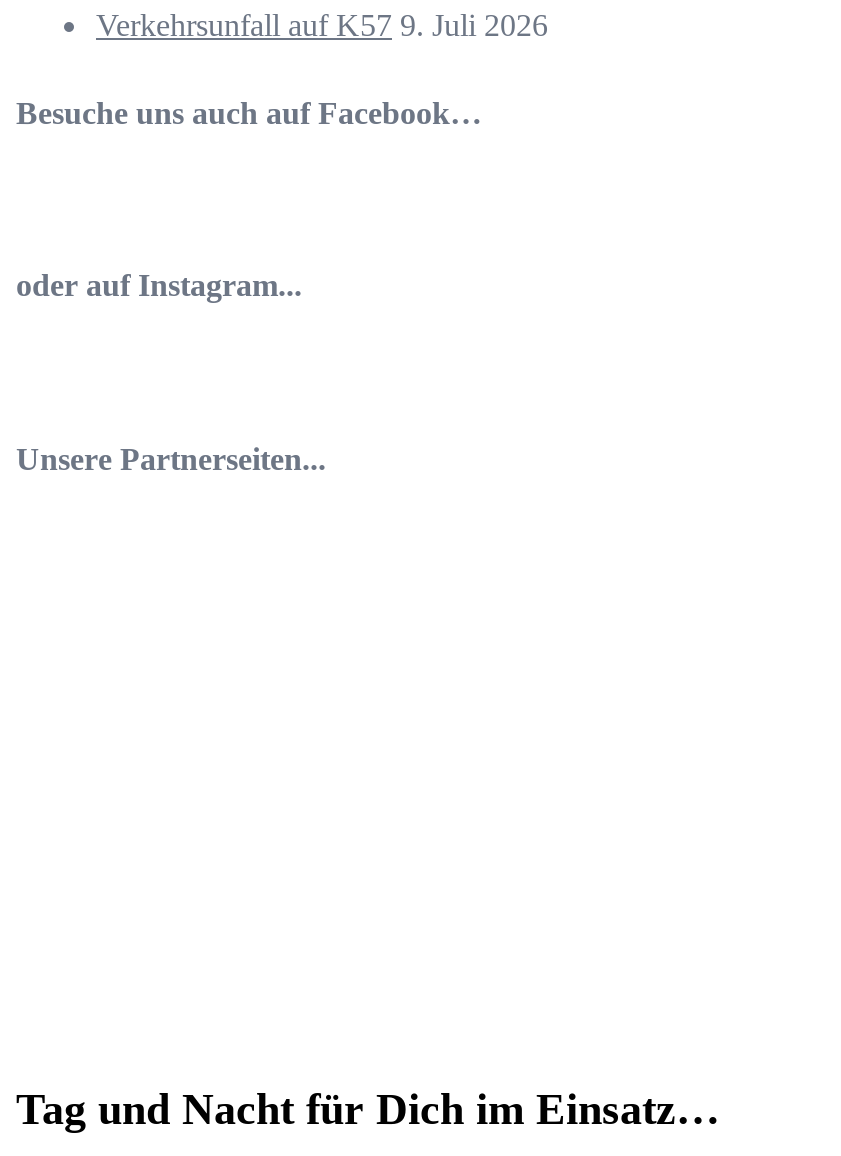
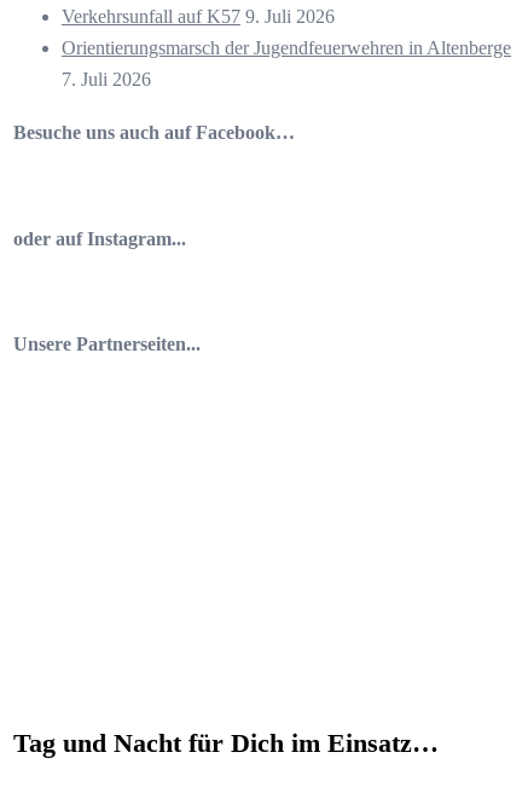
+ Orientierungsmarsch der Jugendfeuerwehren in Altenberge
+ 7. Juli 2026
